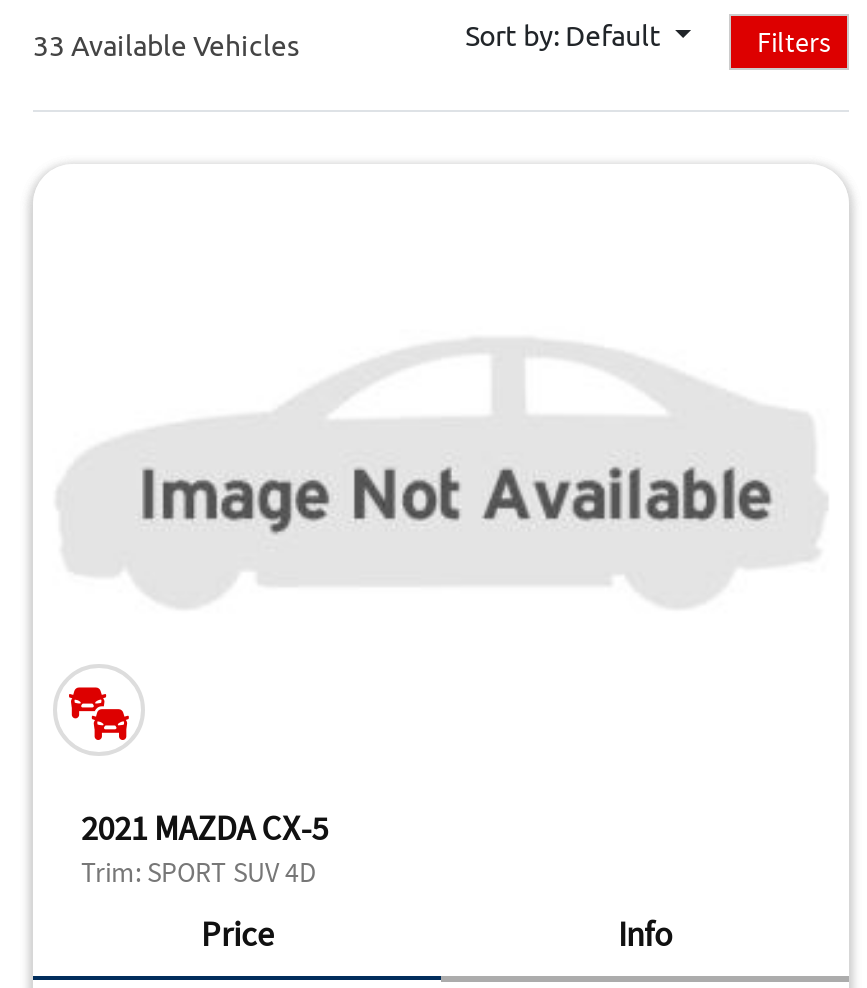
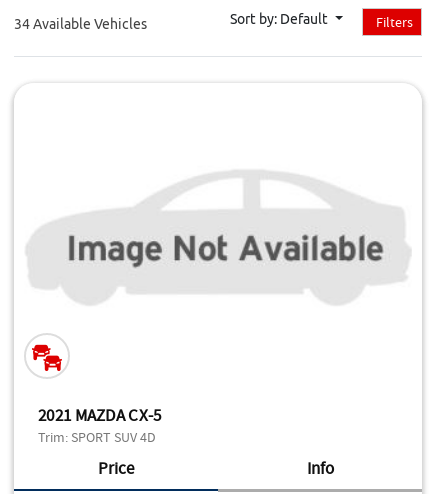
- 33 Available Vehicles
+ 34 Available Vehicles
